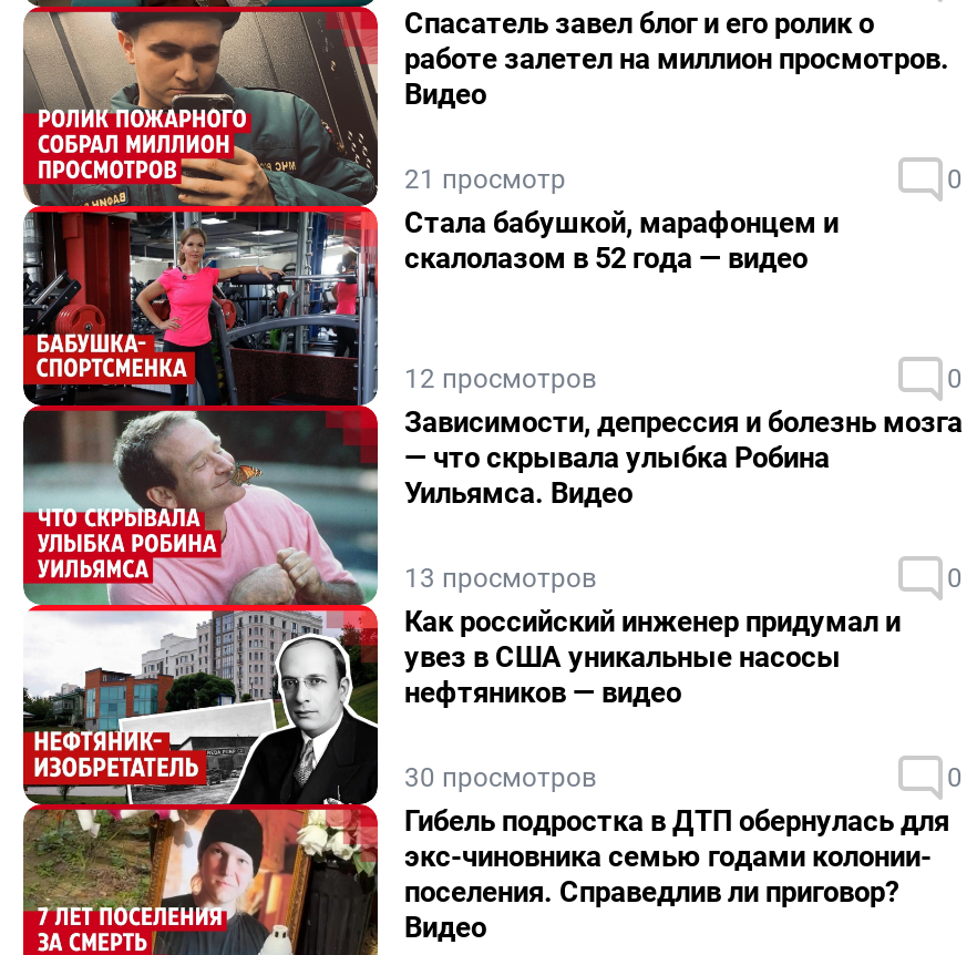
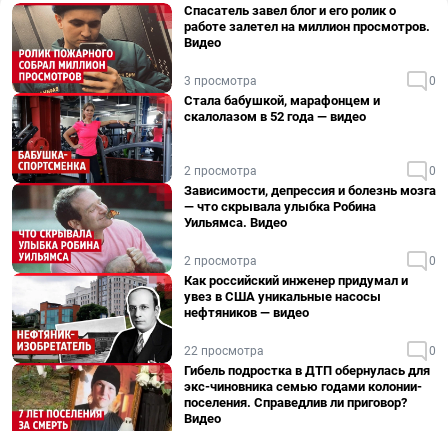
- 21 просмотр
+ 3 просмотра

- 12 просмотров
+ 2 просмотра

- 13 просмотров
+ 2 просмотра

- 30 просмотров
+ 22 просмотра
